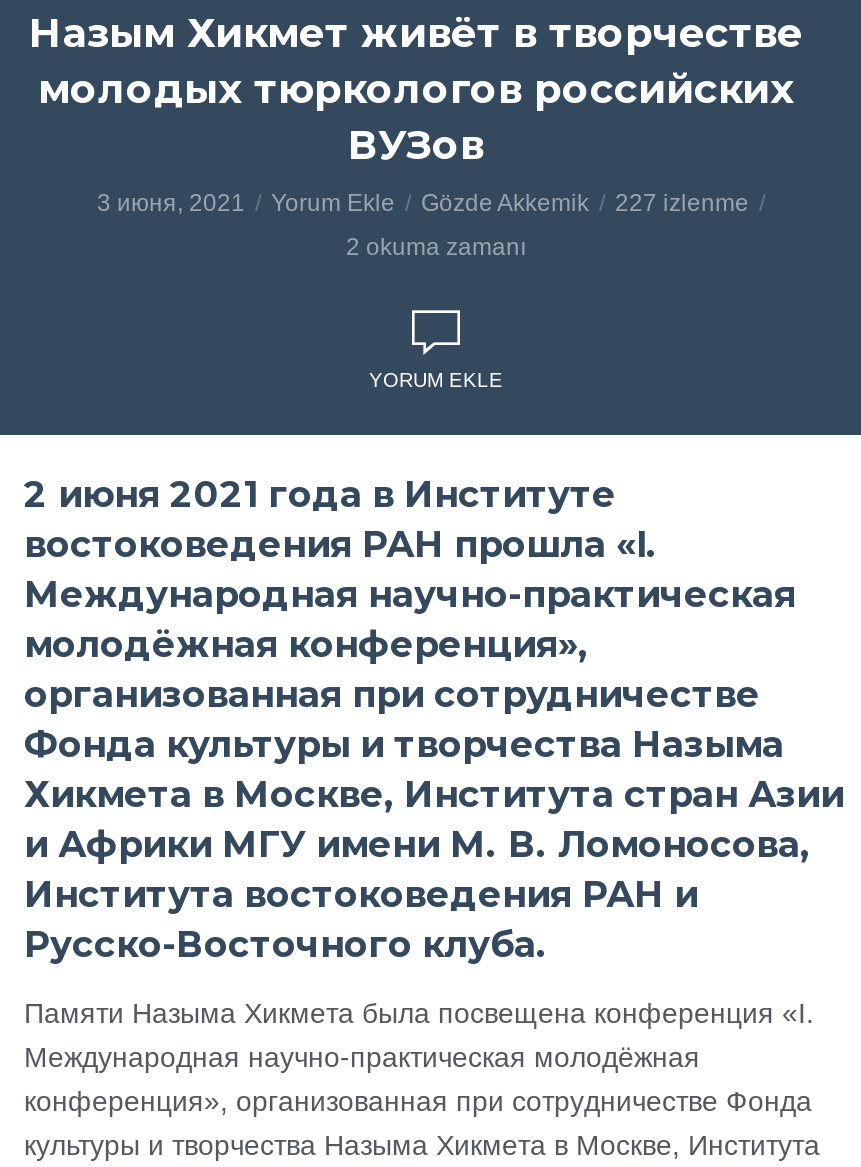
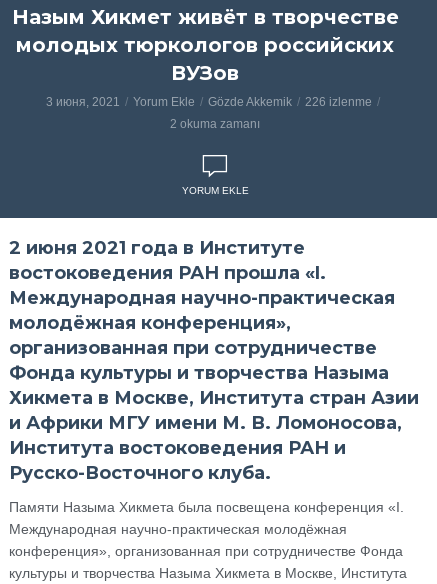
- 227 izlenme
+ 226 izlenme
